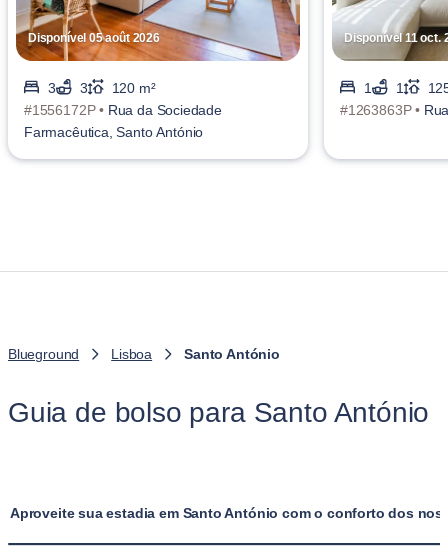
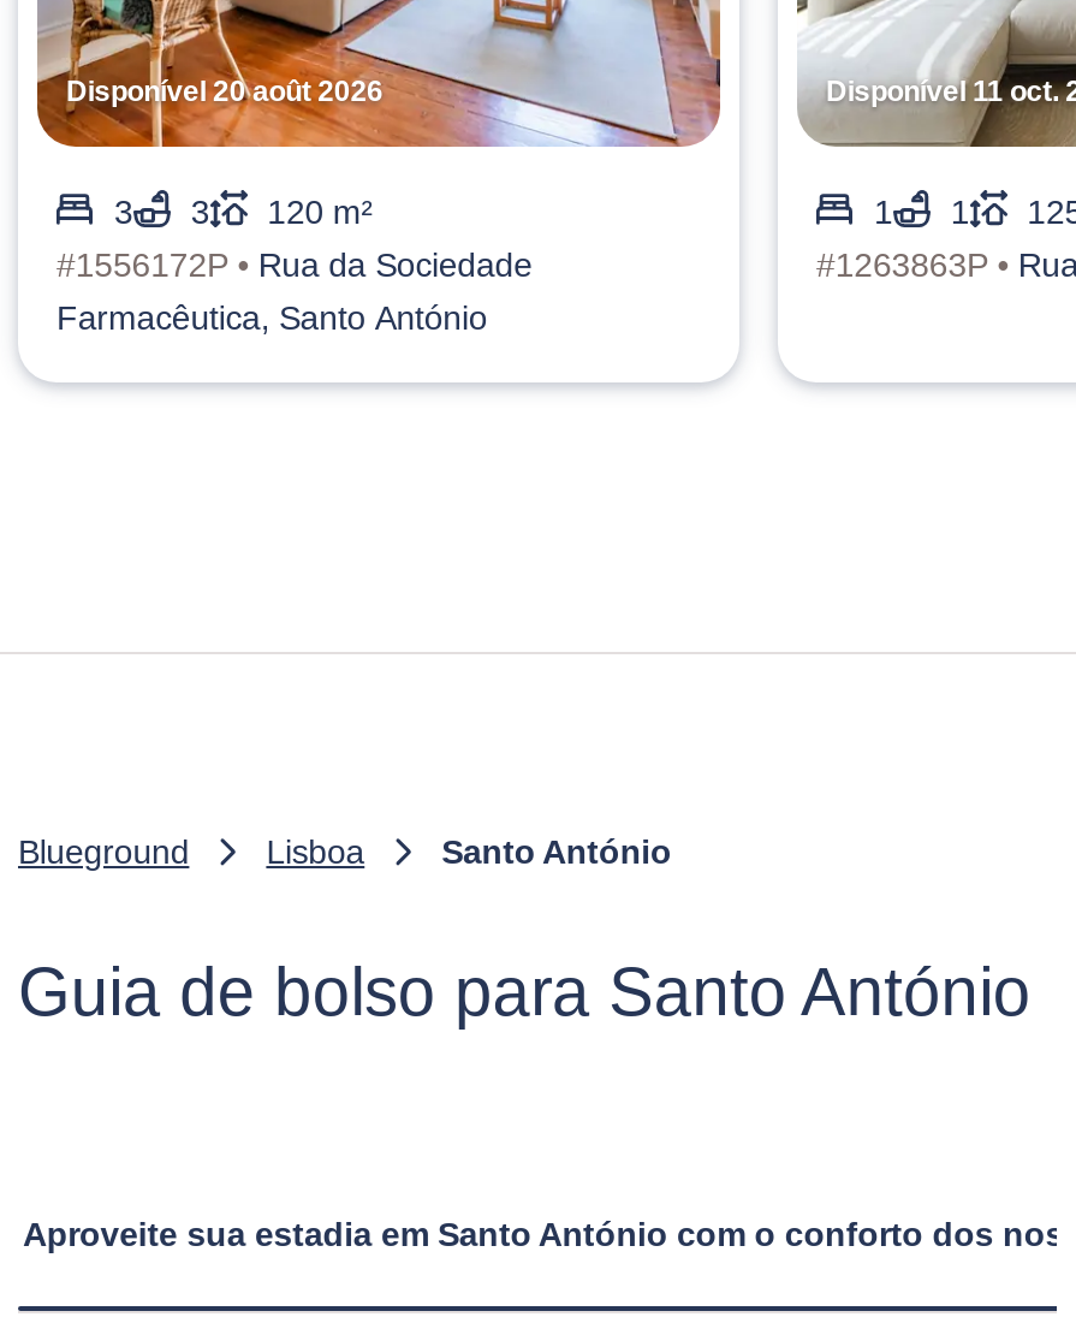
- Disponível 05 août 2026
+ Disponível 20 août 2026
